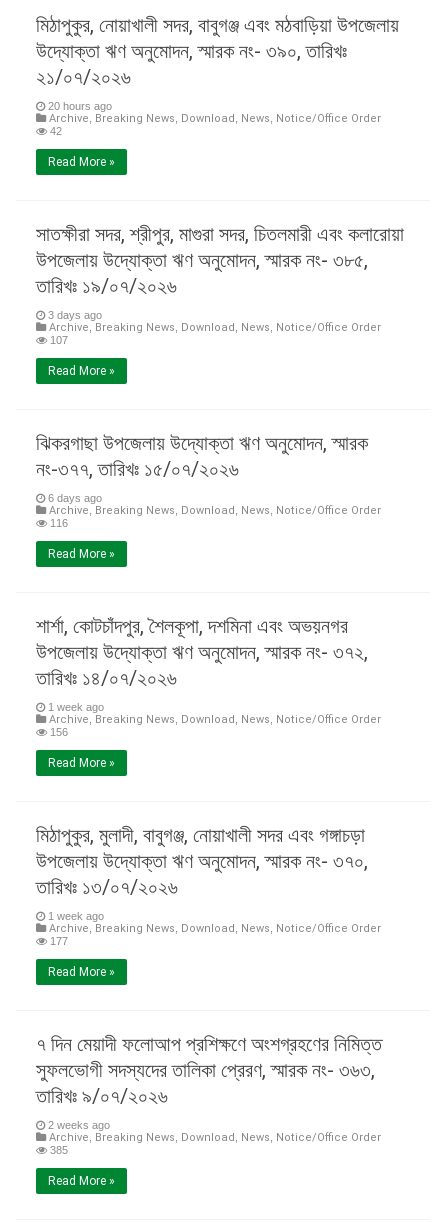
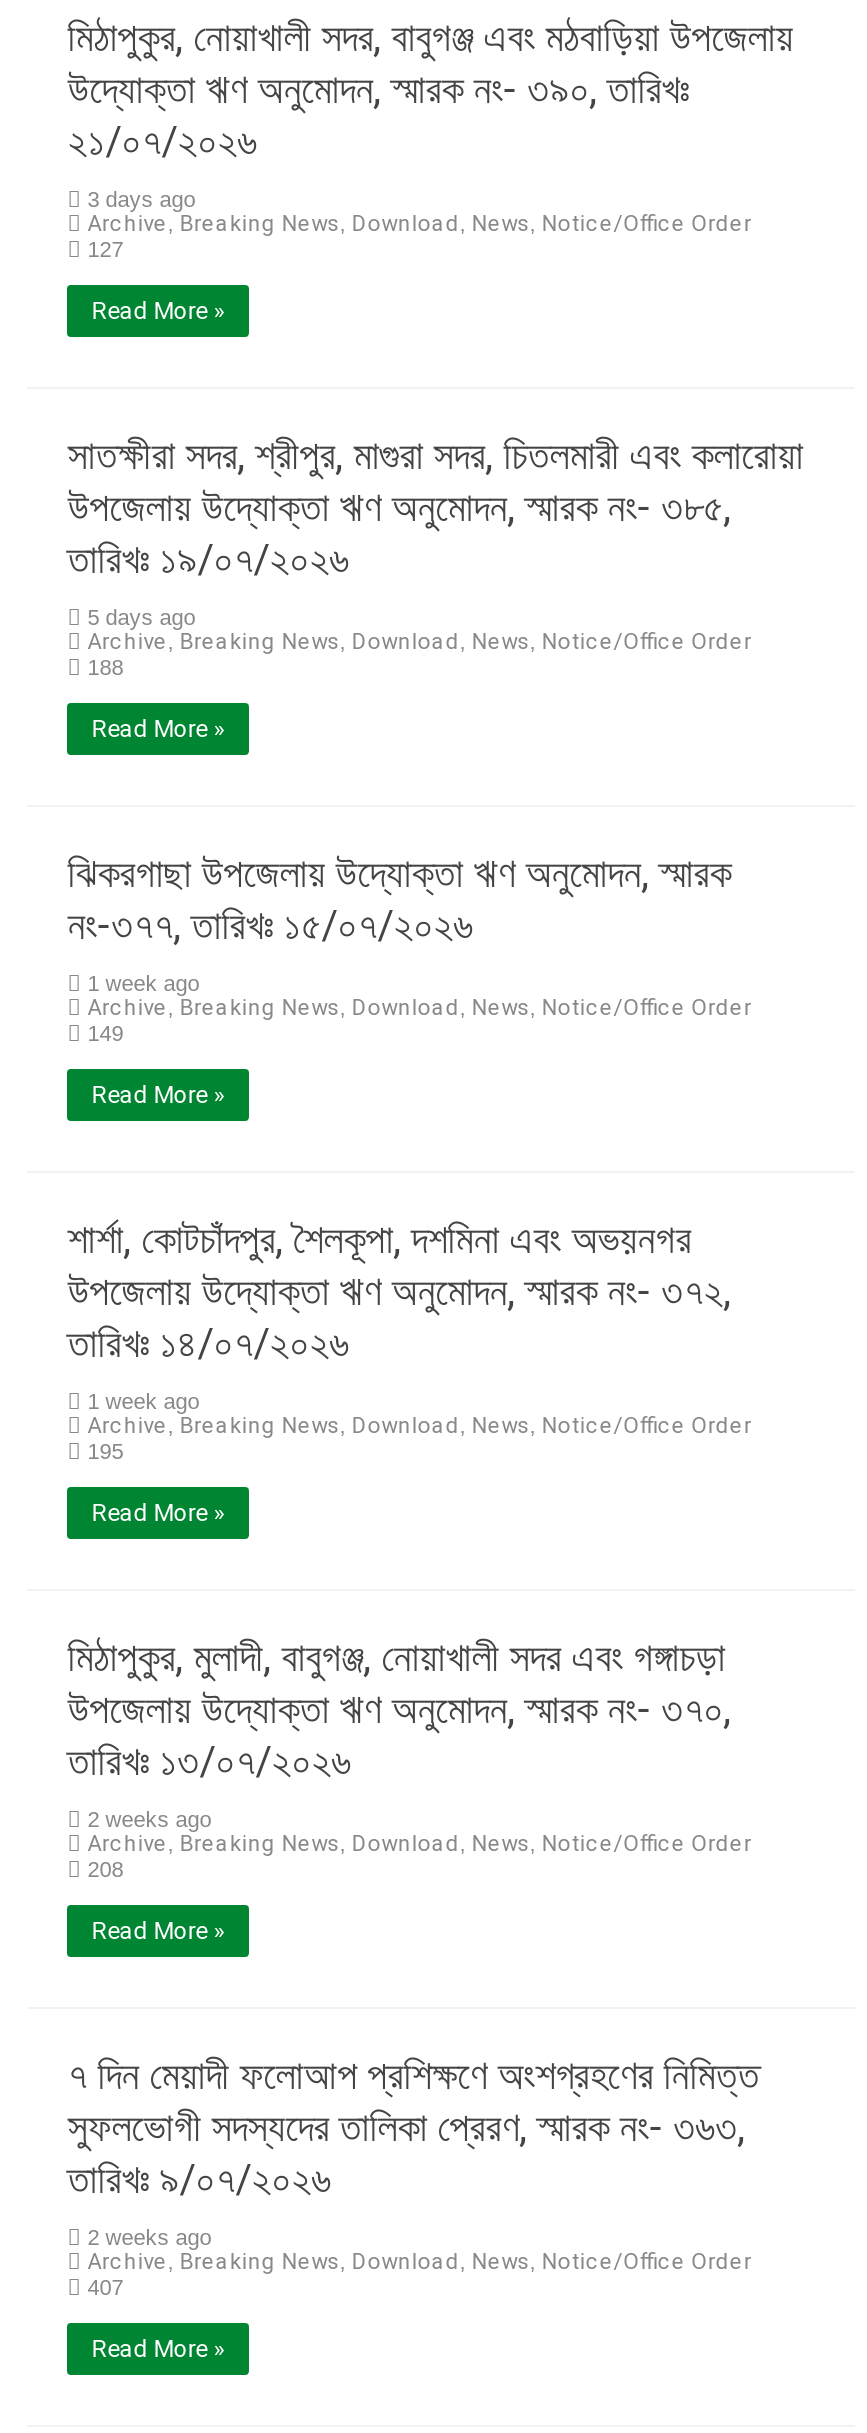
- 20 hours ago
+ 3 days ago

- 42
+ 127

- 3 days ago
+ 5 days ago

- 107
+ 188

- 6 days ago
+ 1 week ago

- 116
+ 149

- 156
+ 195

- 1 week ago
+ 2 weeks ago

- 177
+ 208

- 385
+ 407
